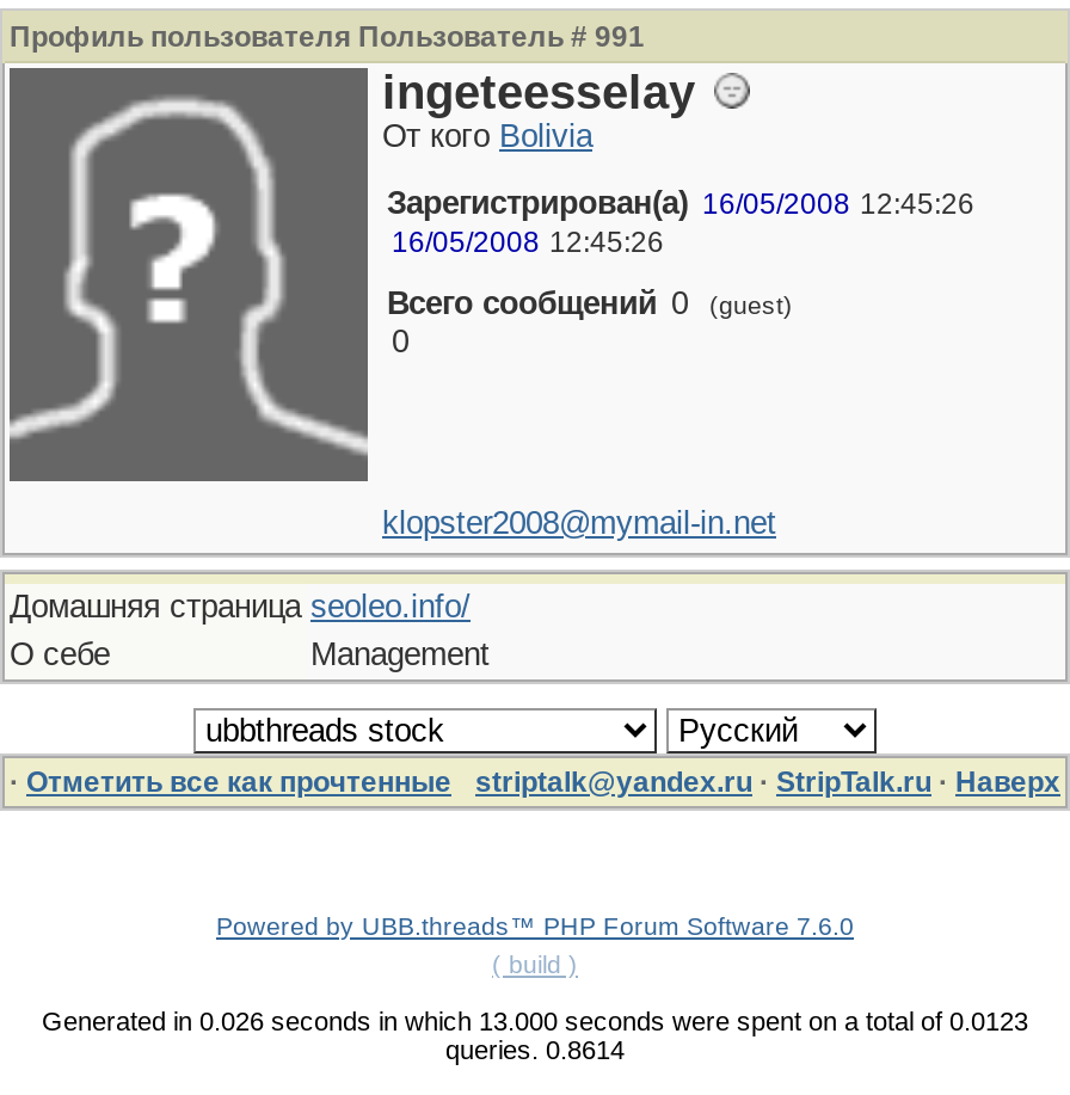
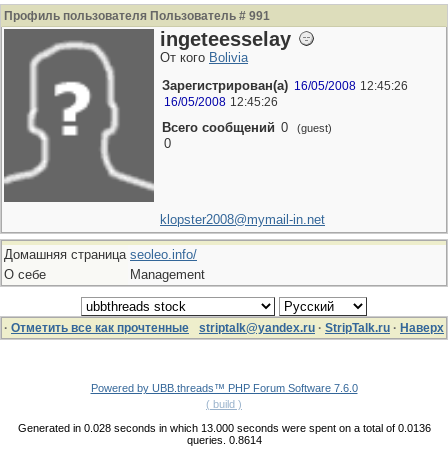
- Generated in 0.026 seconds in which 13.000 seconds were spent on a total of 0.0123
+ Generated in 0.028 seconds in which 13.000 seconds were spent on a total of 0.0136
